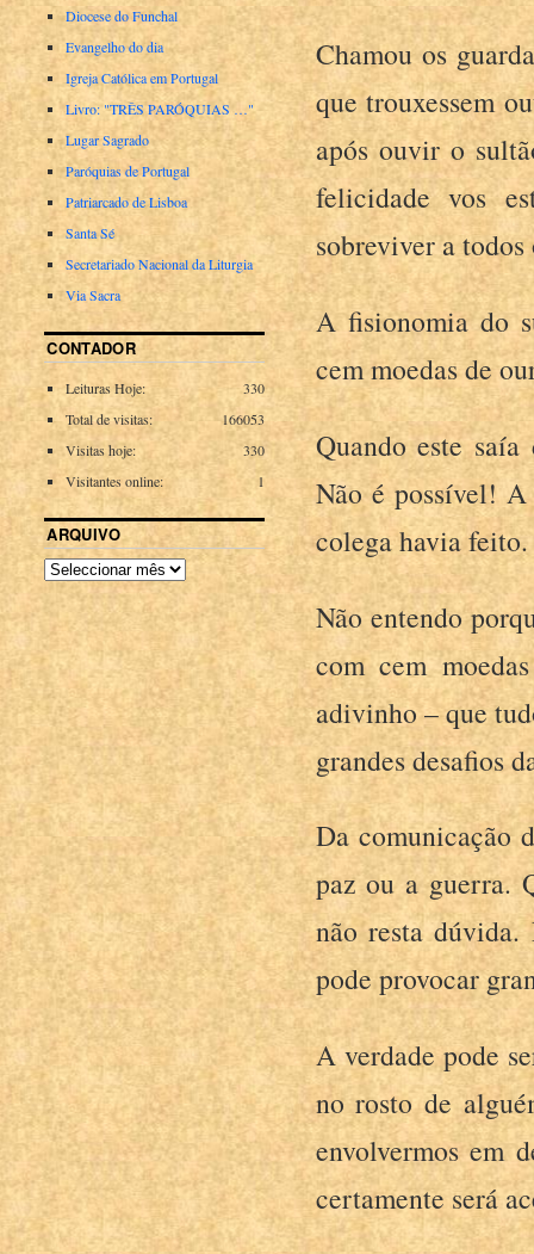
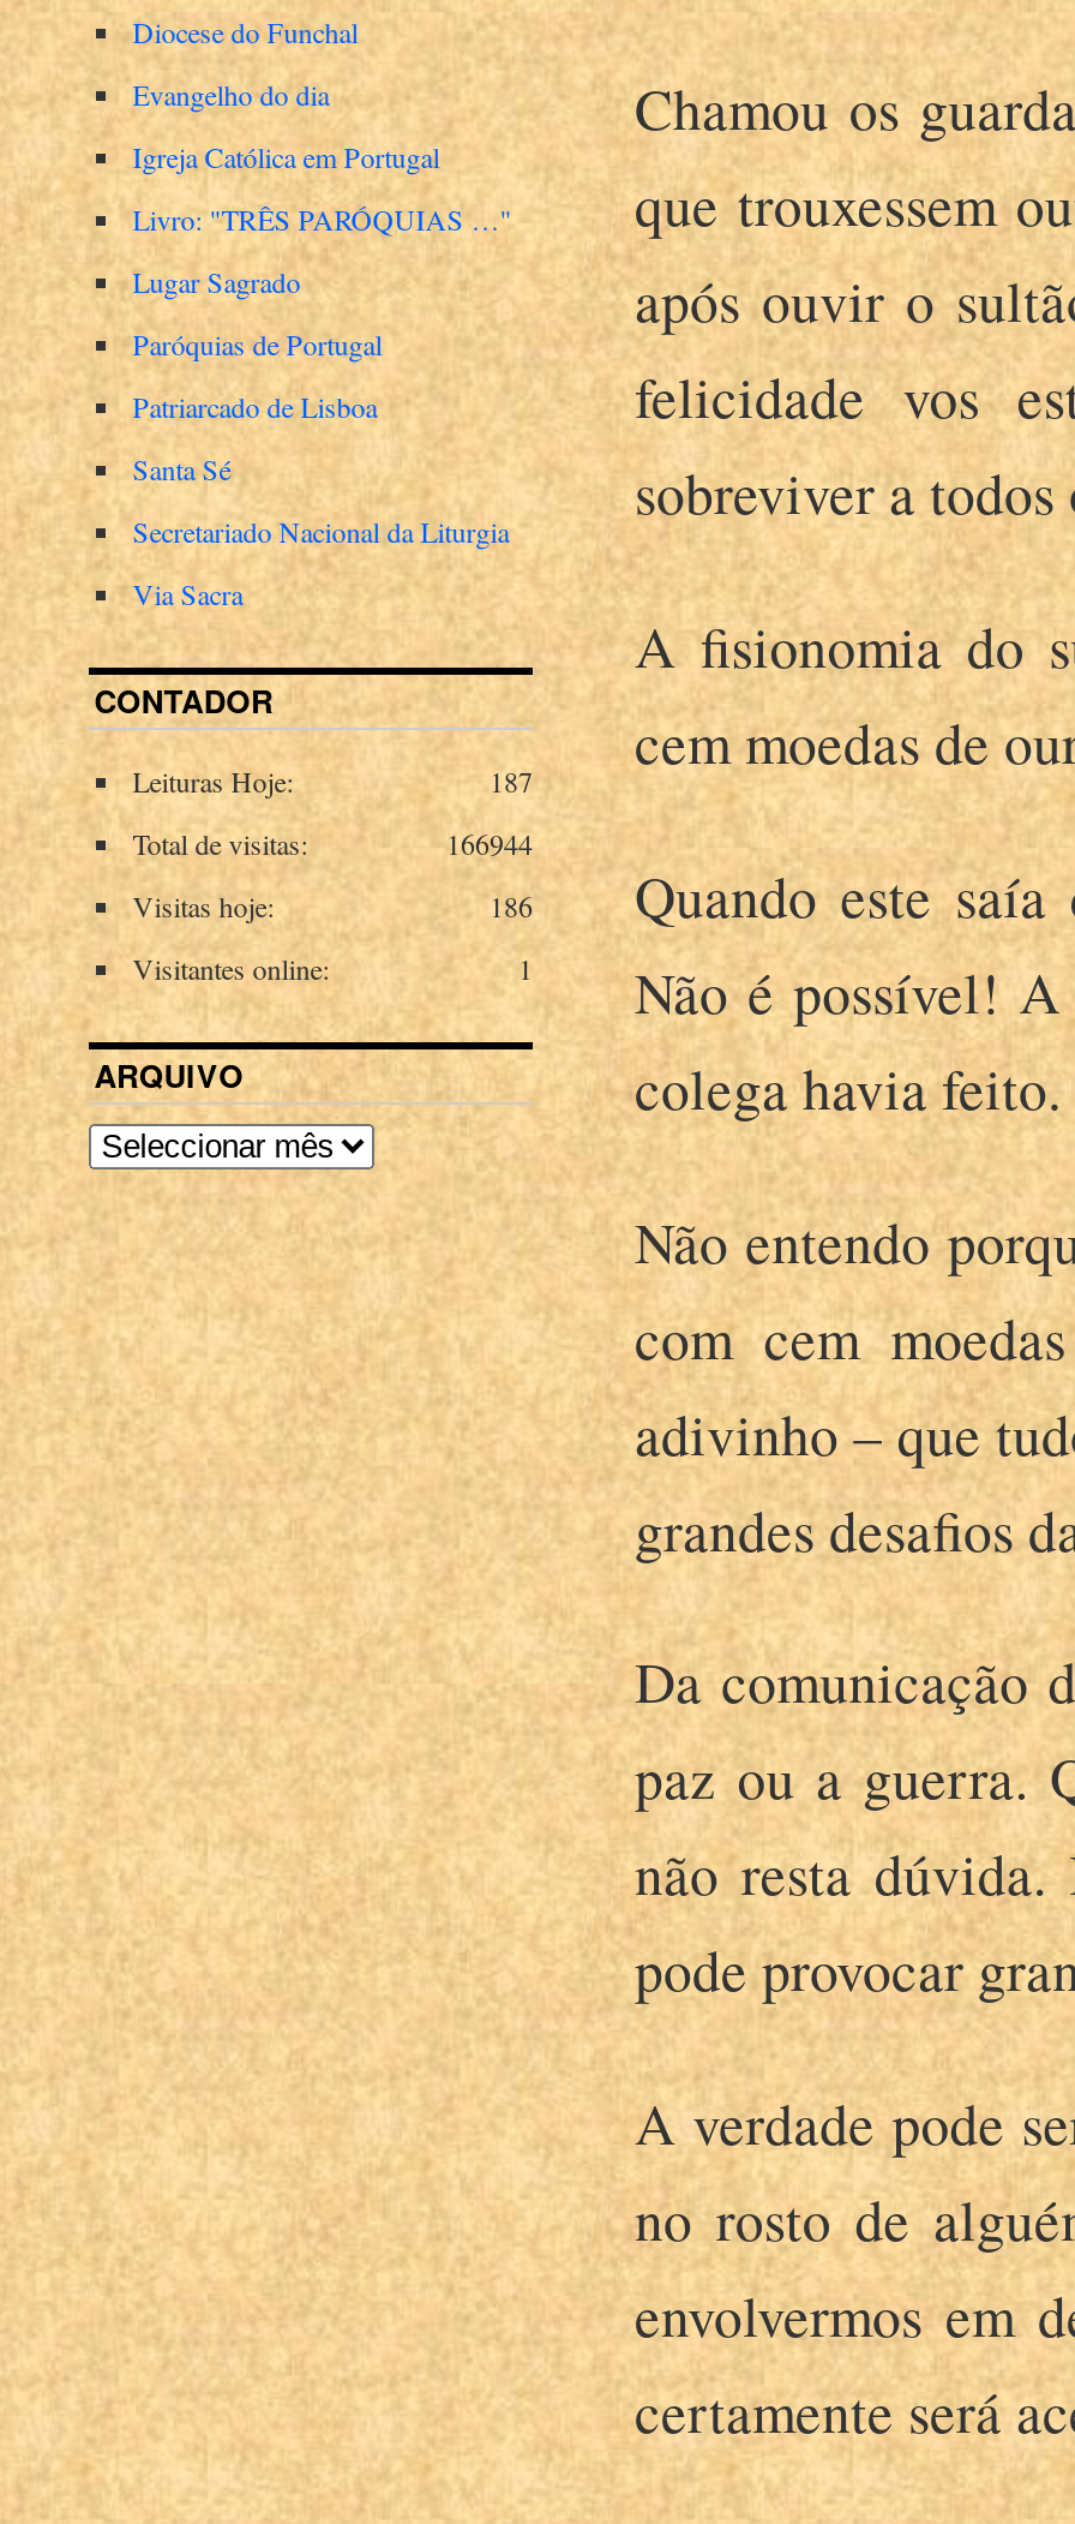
- 330
+ 187

- 166053
+ 166944

- 330
+ 186
